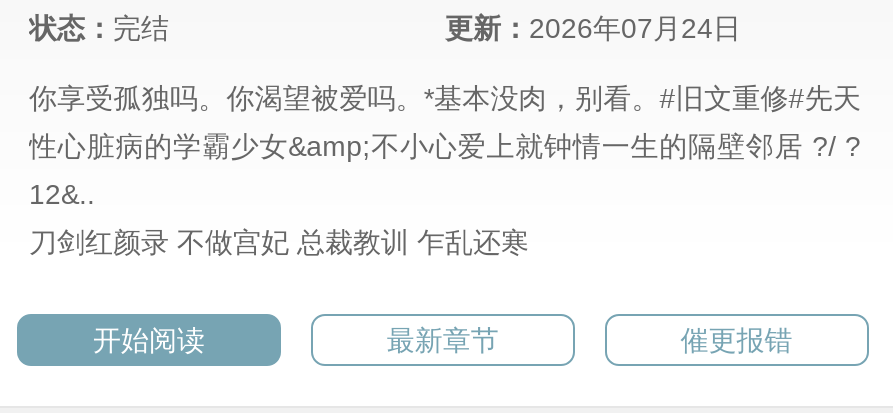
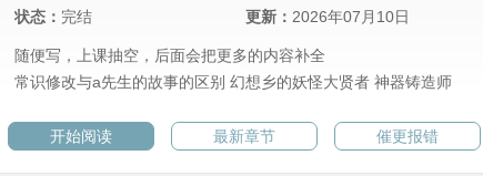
- 更新：2026年07月24日
- 你享受孤独吗。你渴望被爱吗。*基本没肉，别看。#旧文重修#先天
- 性心脏病的学霸少女&amp;不小心爱上就钟情一生的隔壁邻居 ?/ ?
- 12&..
- 刀剑红颜录 不做宫妃 总裁教训 乍乱还寒
+ 更新：2026年07月10日
+ 随便写，上课抽空，后面会把更多的内容补全
+ 常识修改与a先生的故事的区别 幻想乡的妖怪大贤者 神器铸造师
